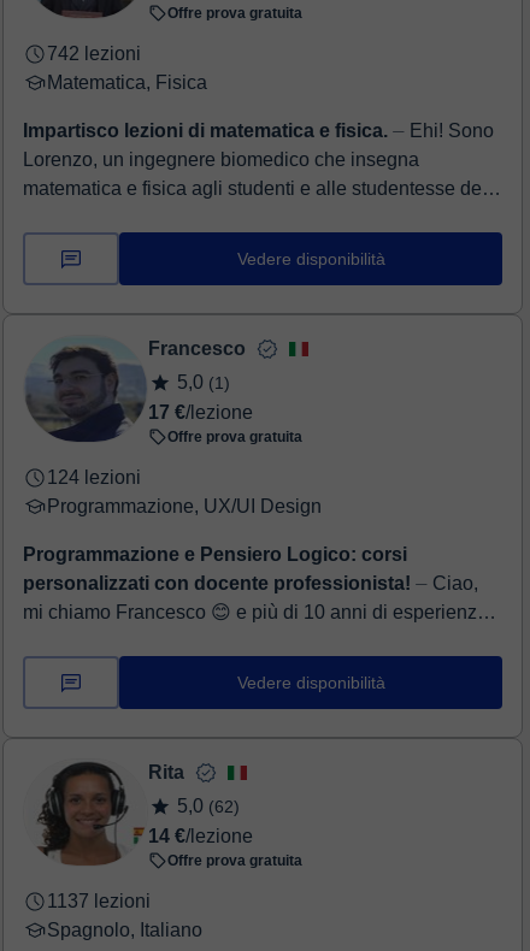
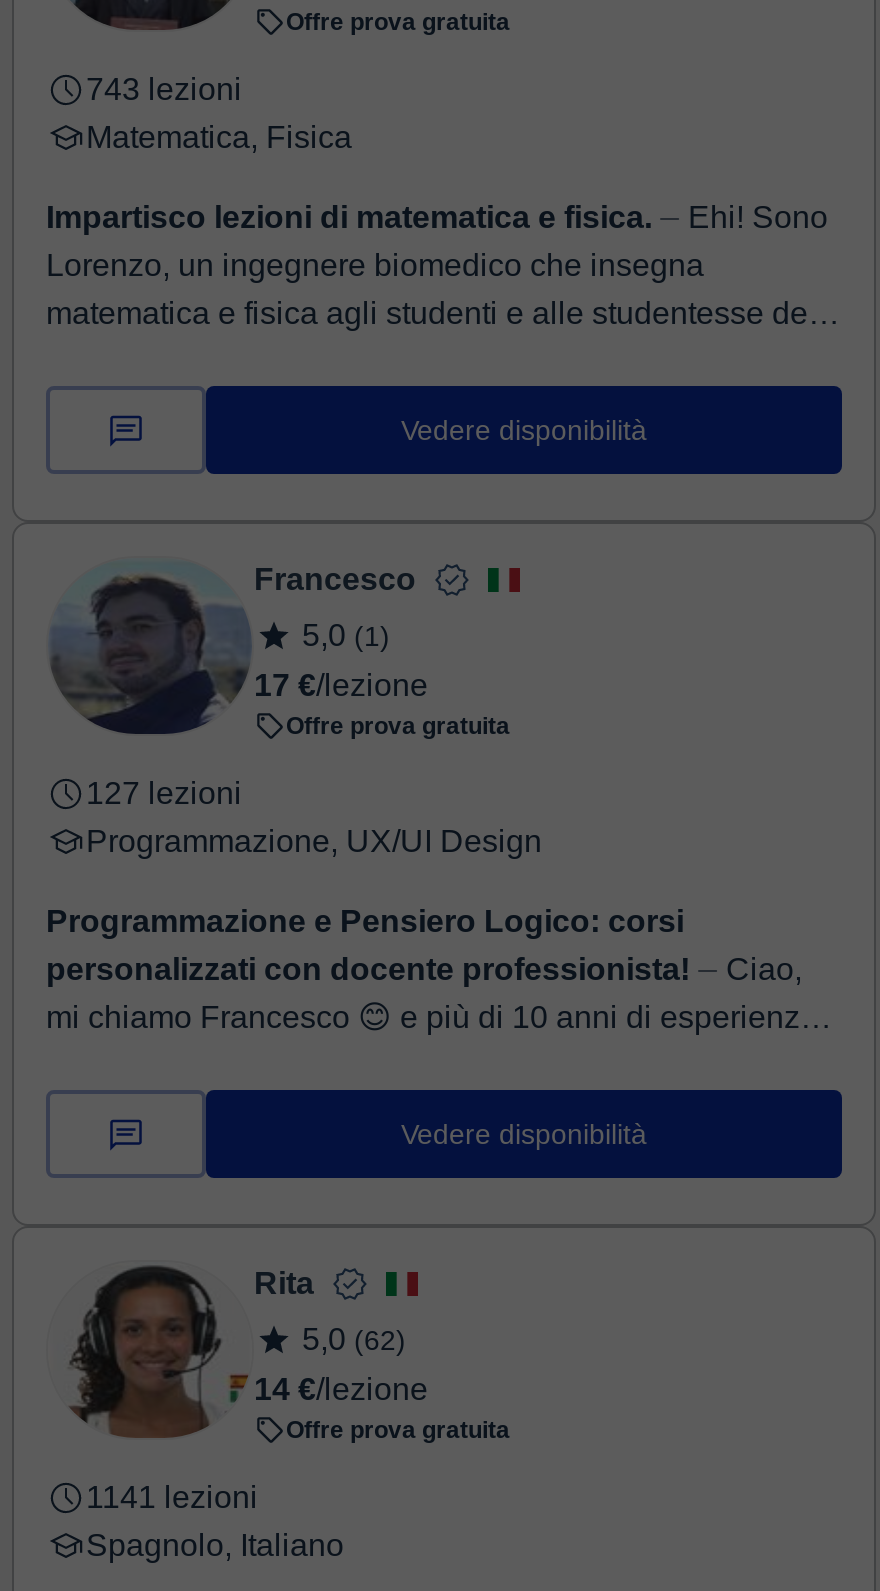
- 742 lezioni
+ 743 lezioni

- 124 lezioni
+ 127 lezioni

- 1137 lezioni
+ 1141 lezioni
